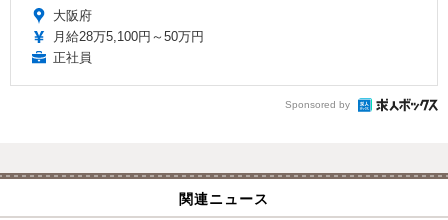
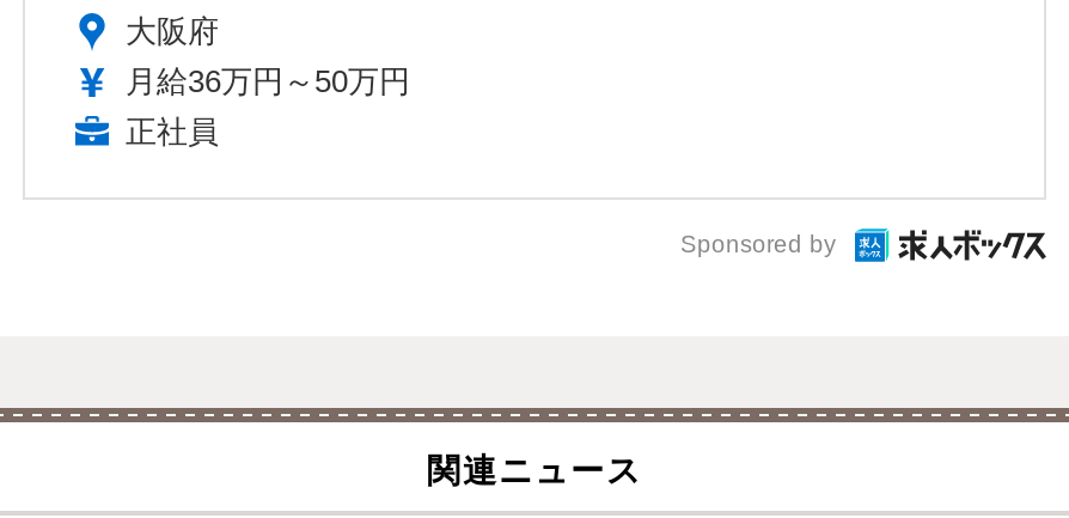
- 月給28万5,100円～50万円
+ 月給36万円～50万円
